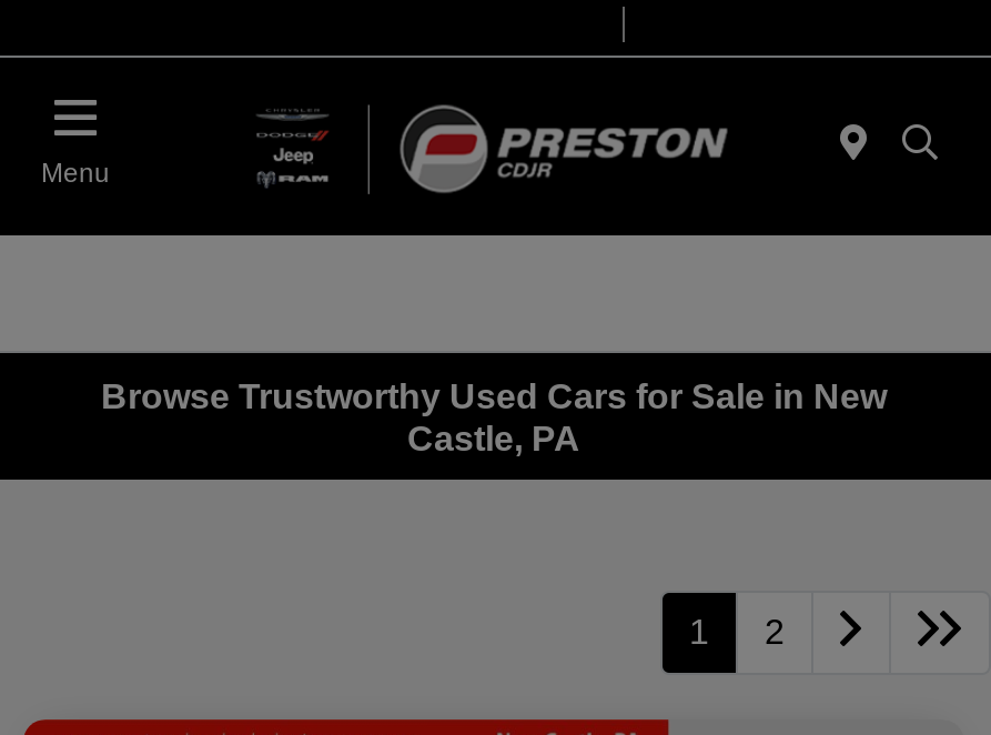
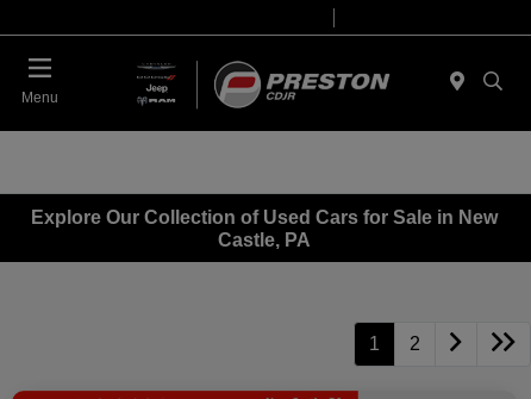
- Browse Trustworthy Used Cars for Sale in New
+ Explore Our Collection of Used Cars for Sale in New
